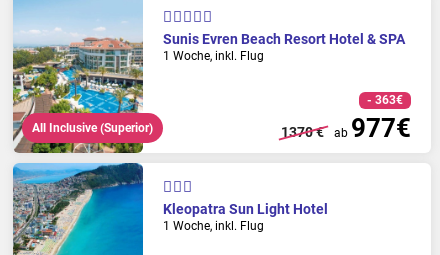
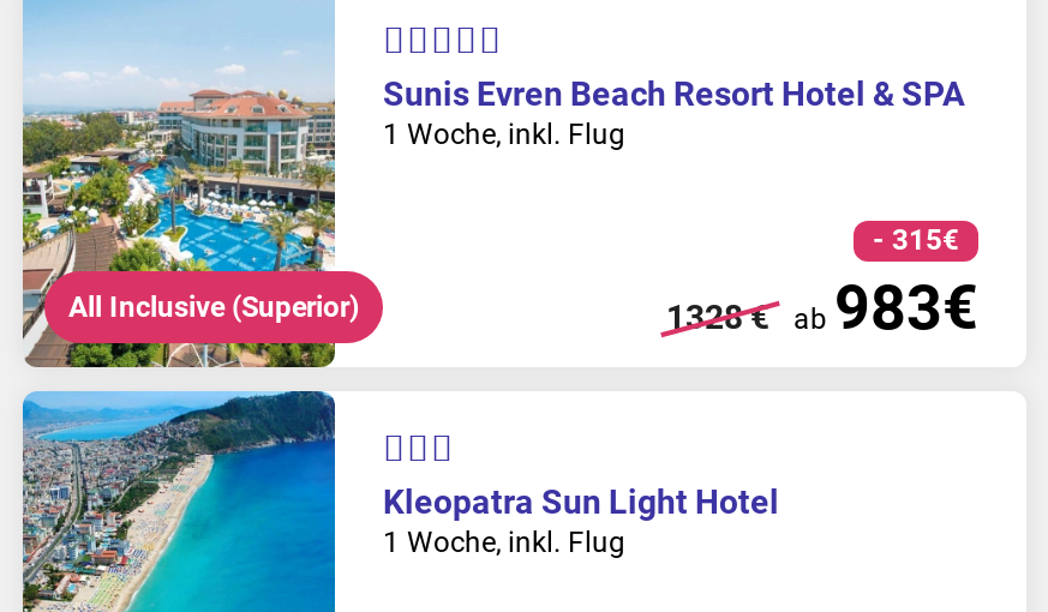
- - 363€
+ - 315€

- ab 977€
+ ab 983€

- 1370 €
+ 1328 €
